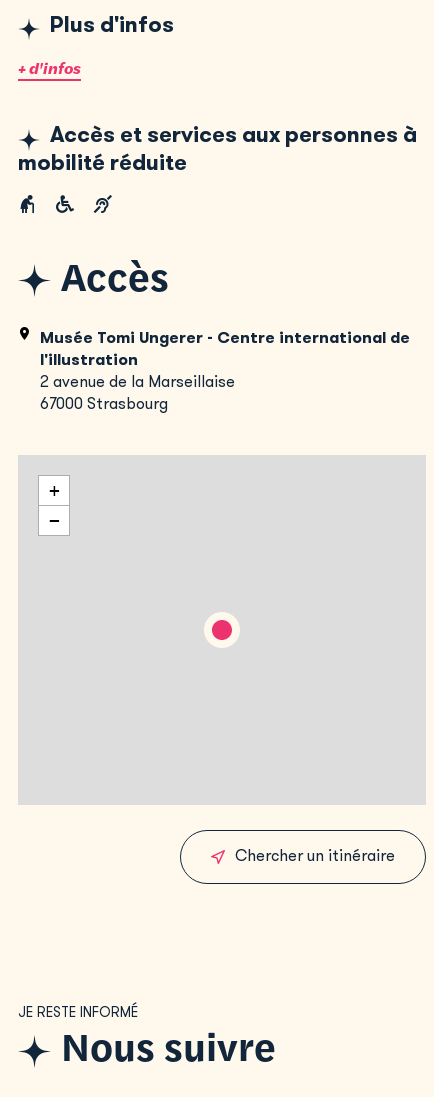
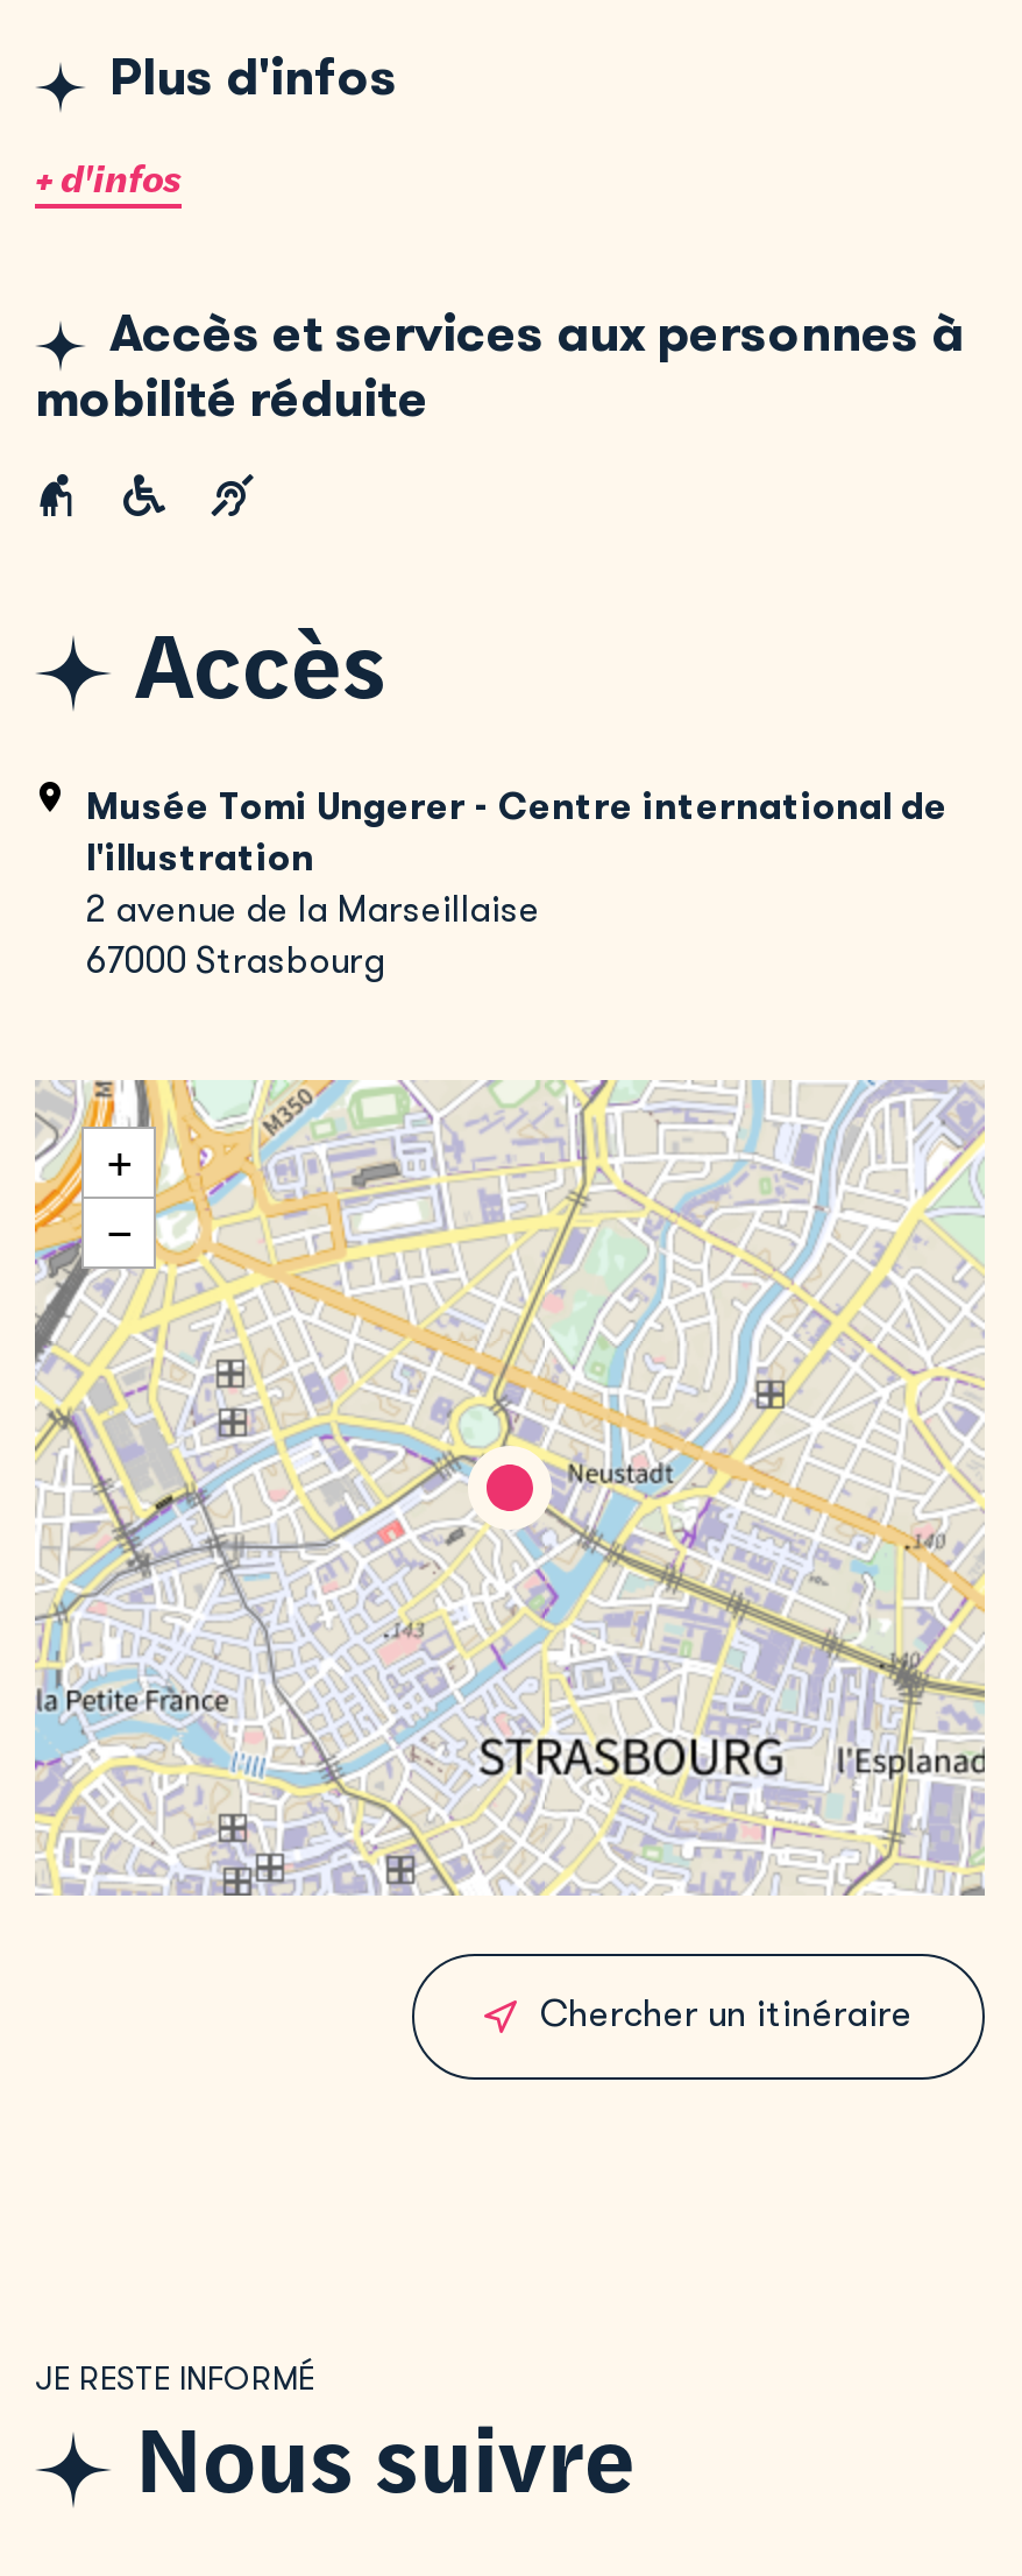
+ [image]
